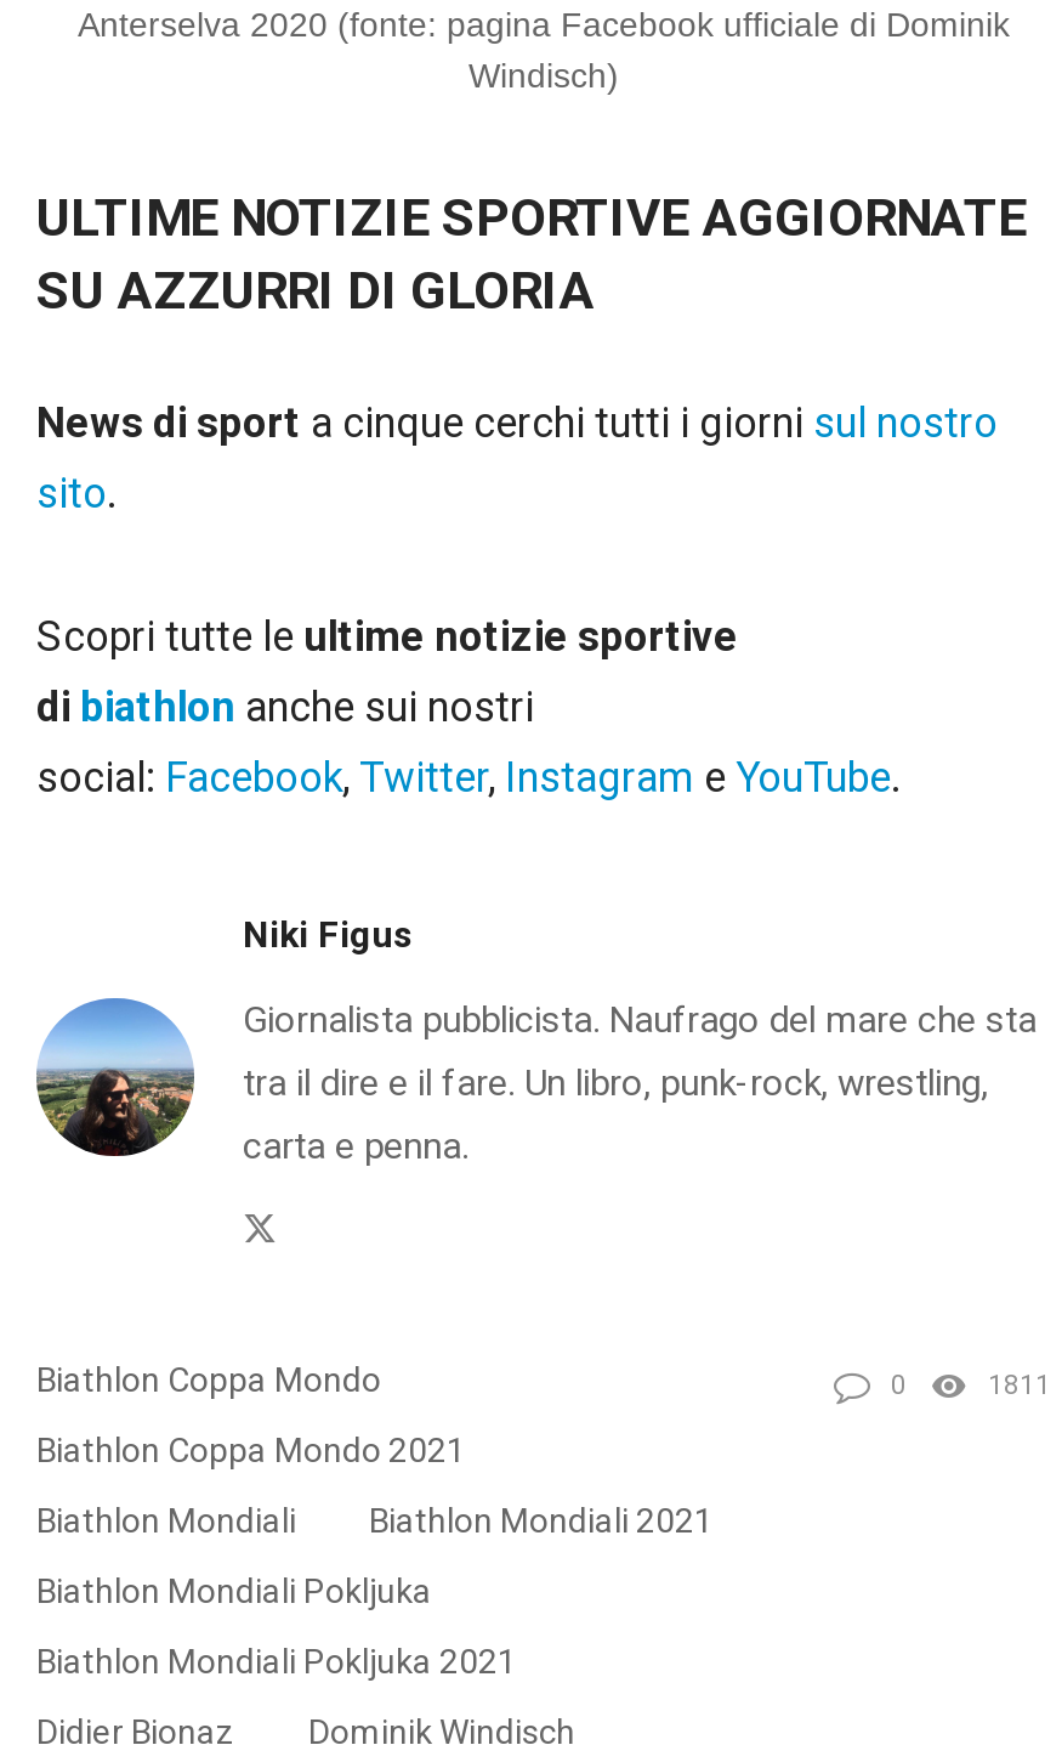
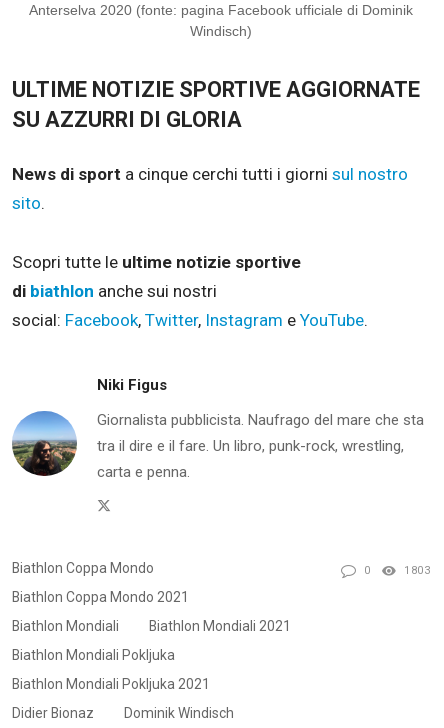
- 1811
+ 1803
